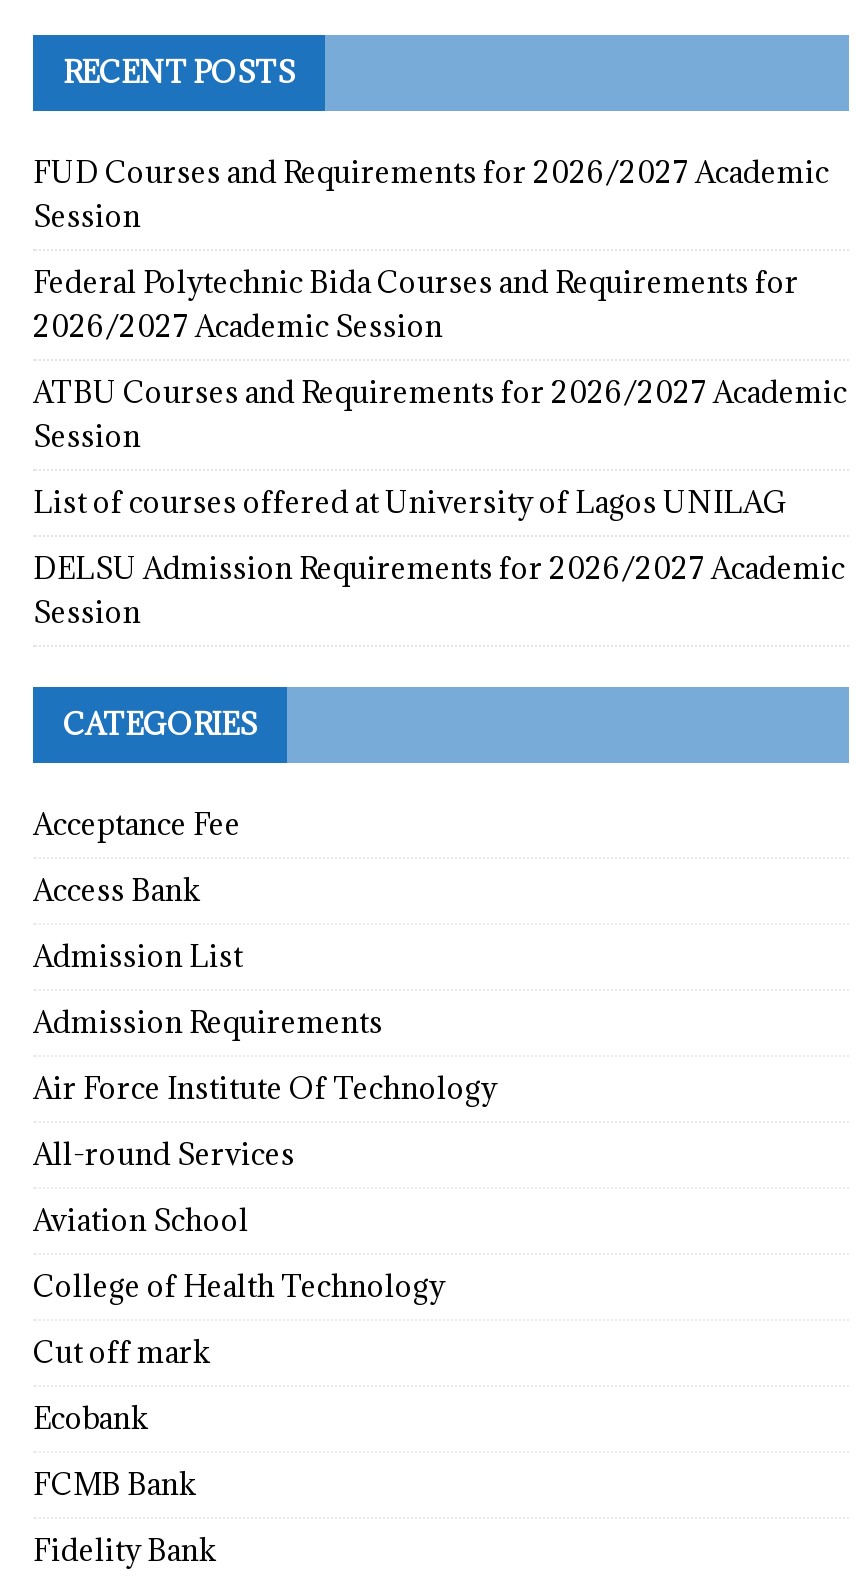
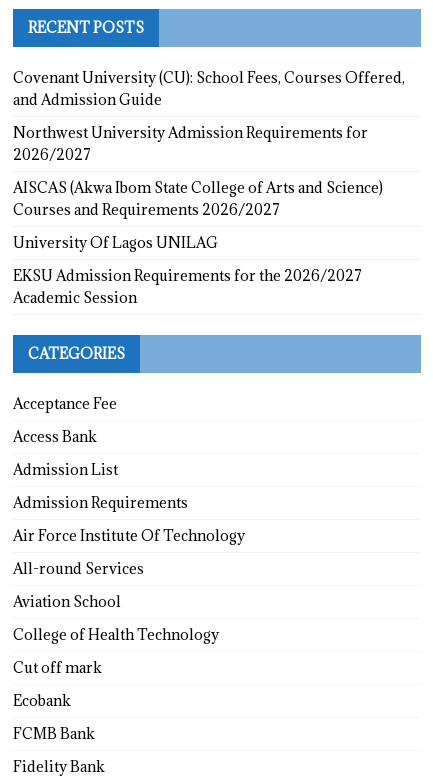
- FUD Courses and Requirements for 2026/2027 Academic
- Session
+ Covenant University (CU): School Fees, Courses Offered,
+ and Admission Guide

- Federal Polytechnic Bida Courses and Requirements for
- 2026/2027 Academic Session
+ Northwest University Admission Requirements for
+ 2026/2027

- ATBU Courses and Requirements for 2026/2027 Academic
- Session
+ AISCAS (Akwa Ibom State College of Arts and Science)
+ Courses and Requirements 2026/2027

- List of courses offered at University of Lagos UNILAG
+ University Of Lagos UNILAG

- DELSU Admission Requirements for 2026/2027 Academic
- Session
+ EKSU Admission Requirements for the 2026/2027
+ Academic Session
